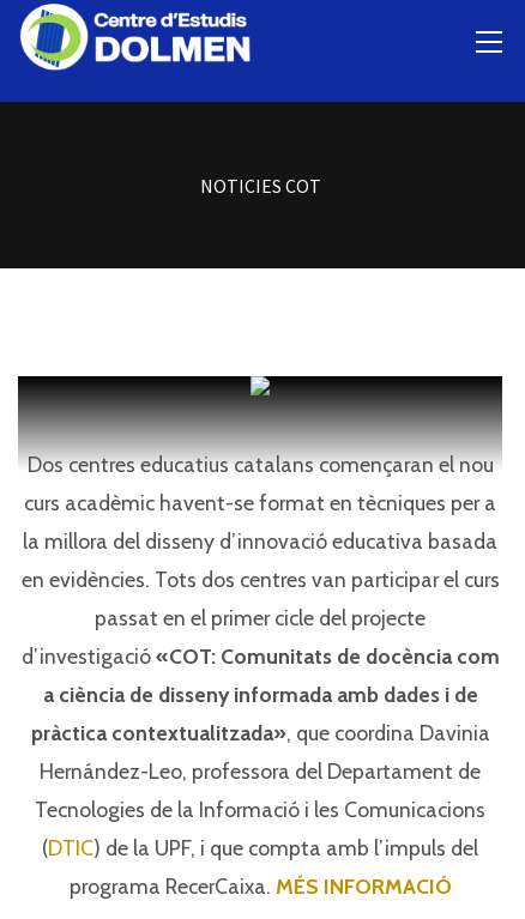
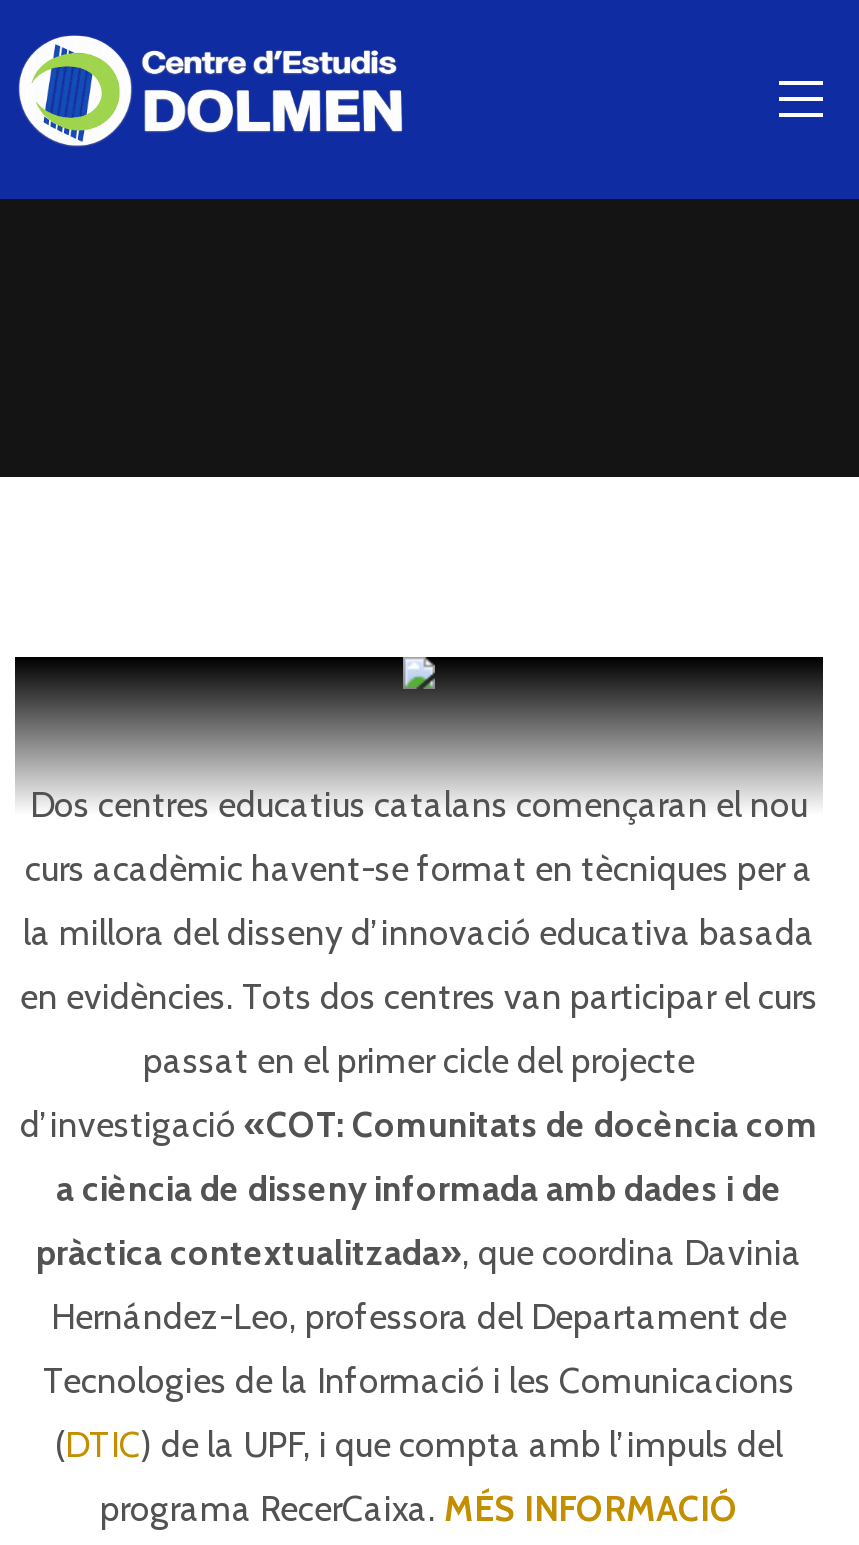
- NOTICIES COT
